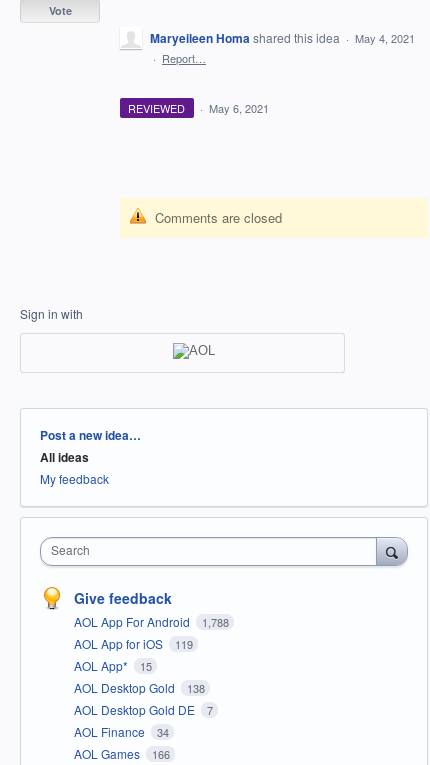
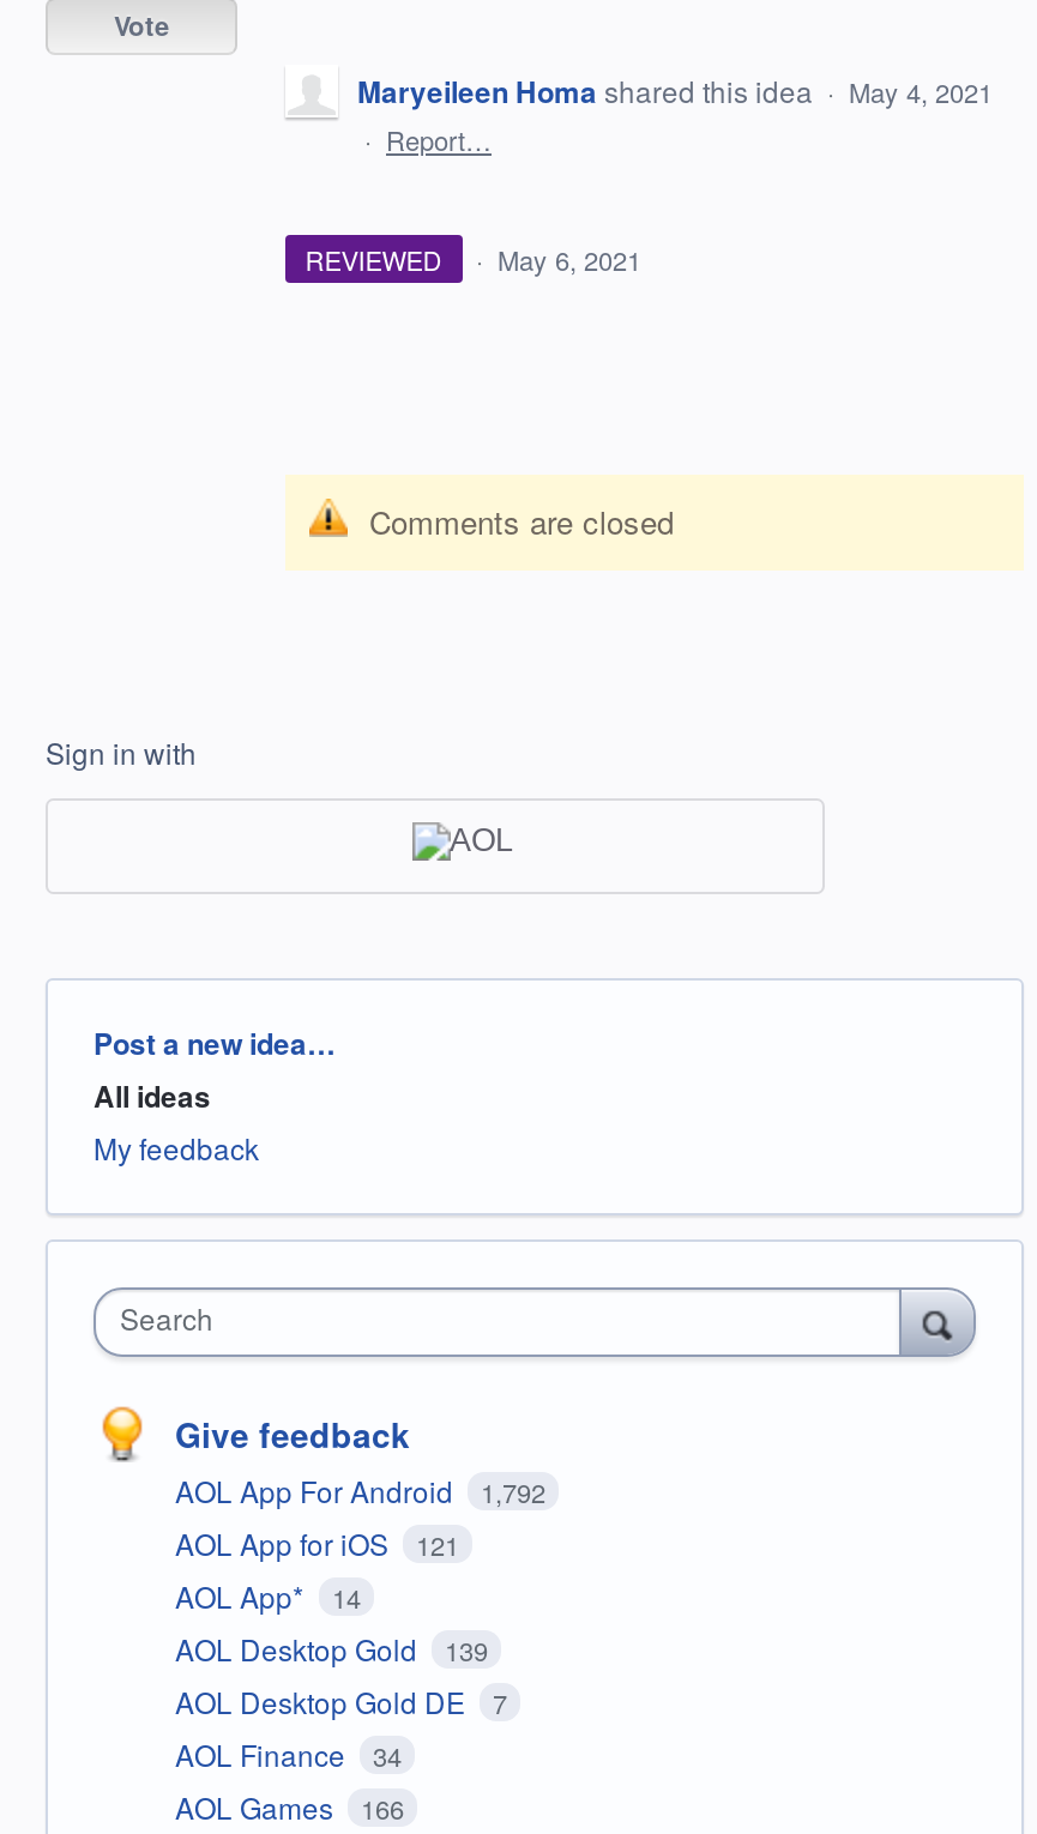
- AOL App For Android 1,788
+ AOL App For Android 1,792

- AOL App for iOS 119
+ AOL App for iOS 121

- AOL App* 15
+ AOL App* 14

- AOL Desktop Gold 138
+ AOL Desktop Gold 139
